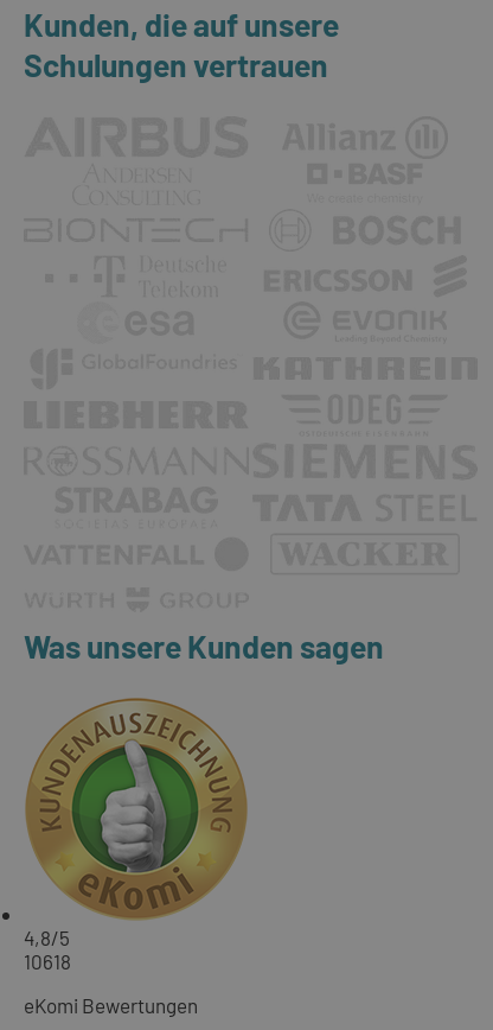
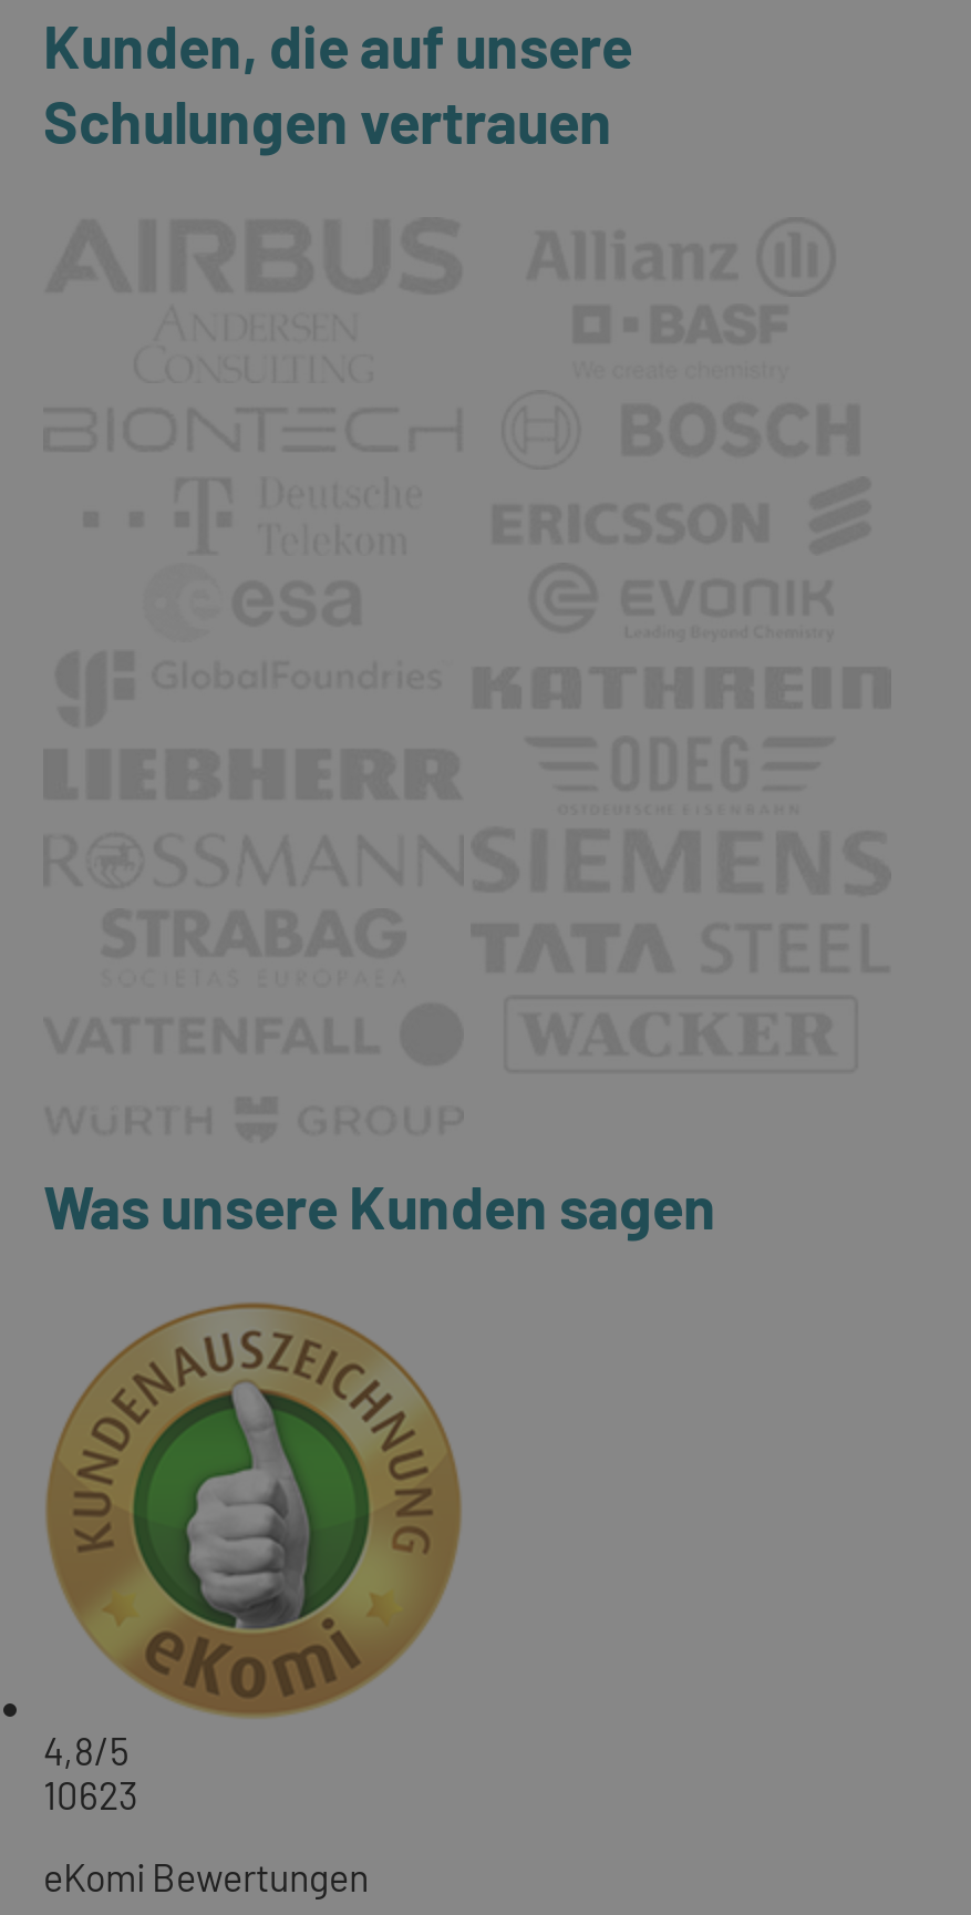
- 10618
+ 10623
